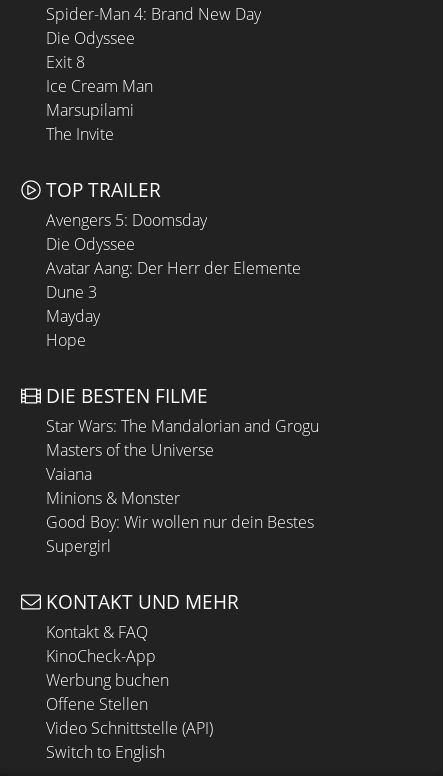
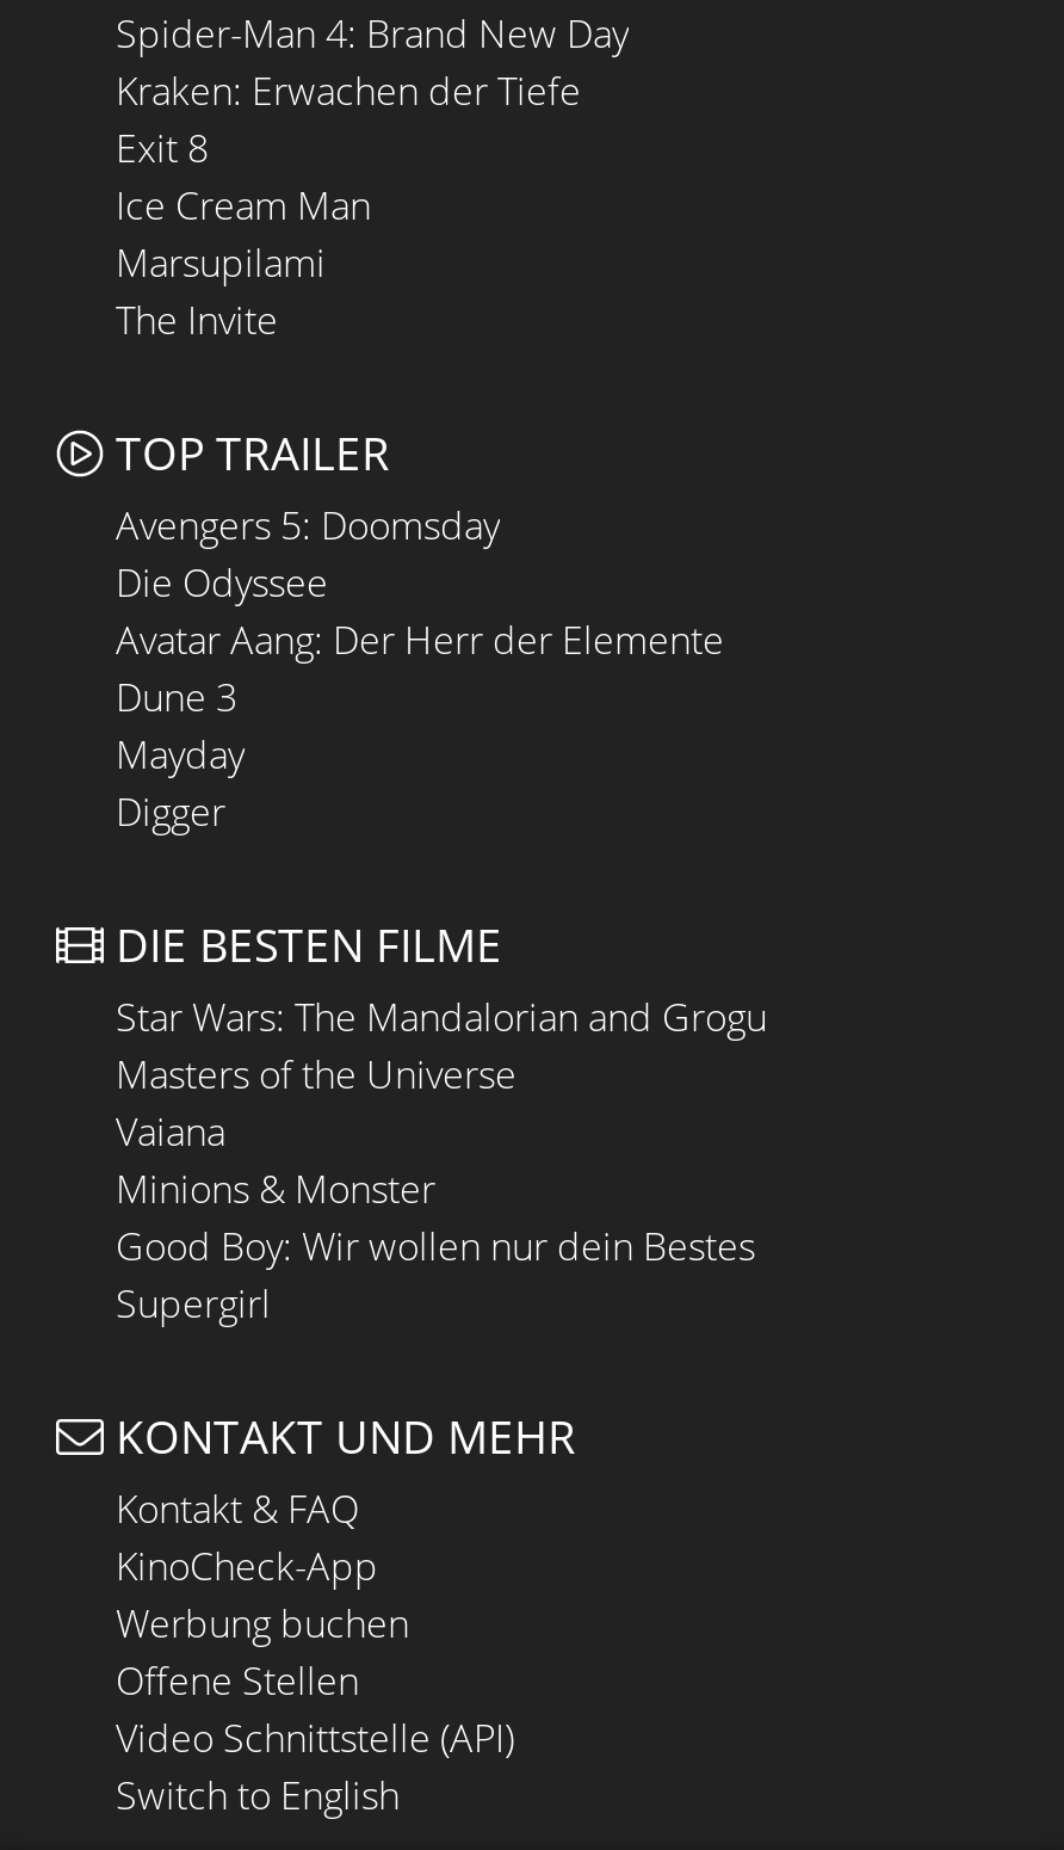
- Die Odyssee
+ Kraken: Erwachen der Tiefe

- Hope
+ Digger
